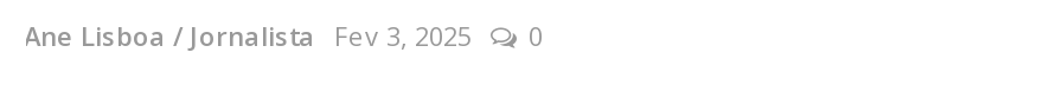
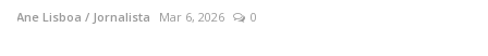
- Ane Lisboa / Jornalista Fev 3, 2025
+ Ane Lisboa / Jornalista Mar 6, 2026
